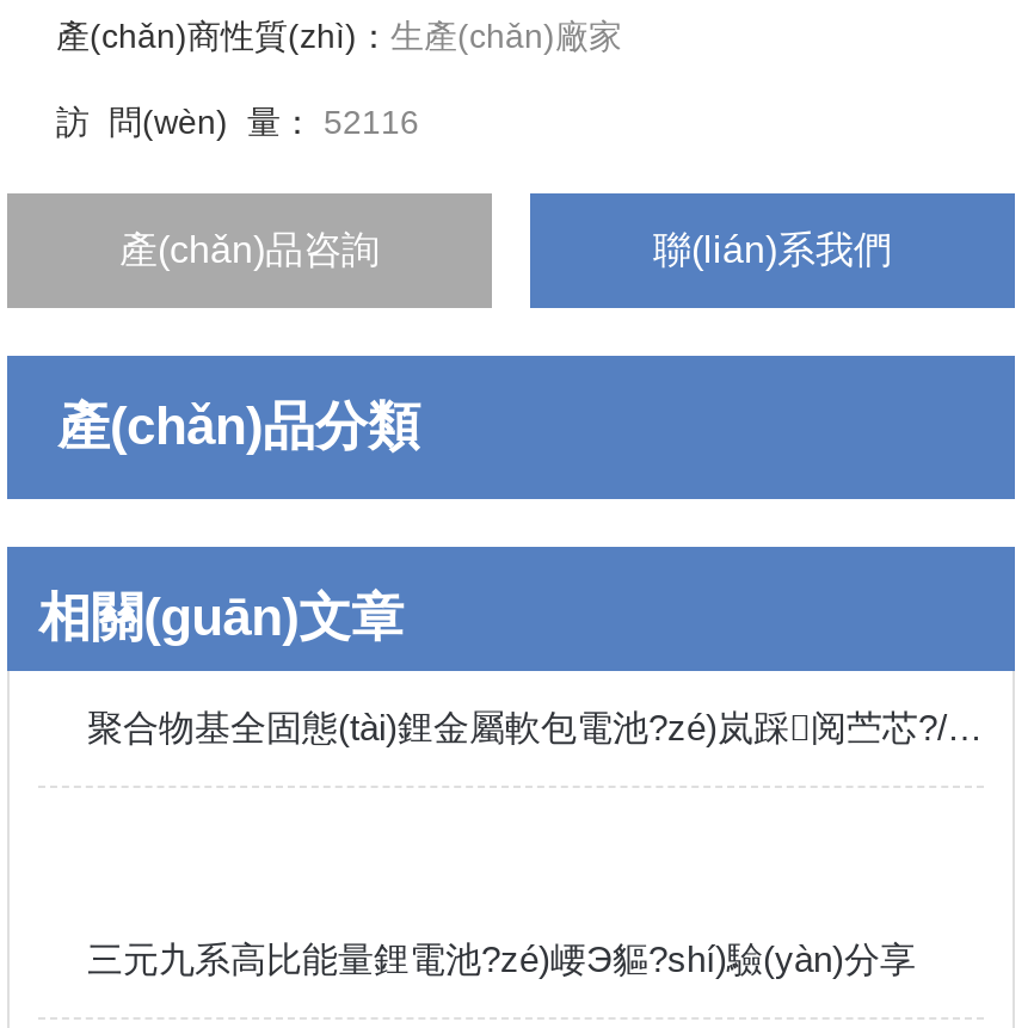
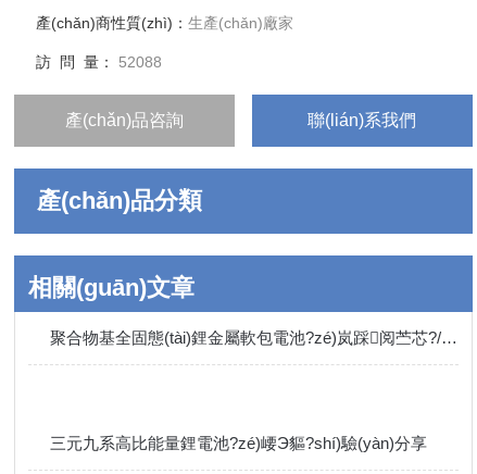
- 訪 問(wèn) 量：52116
+ 訪 問 量：52088
